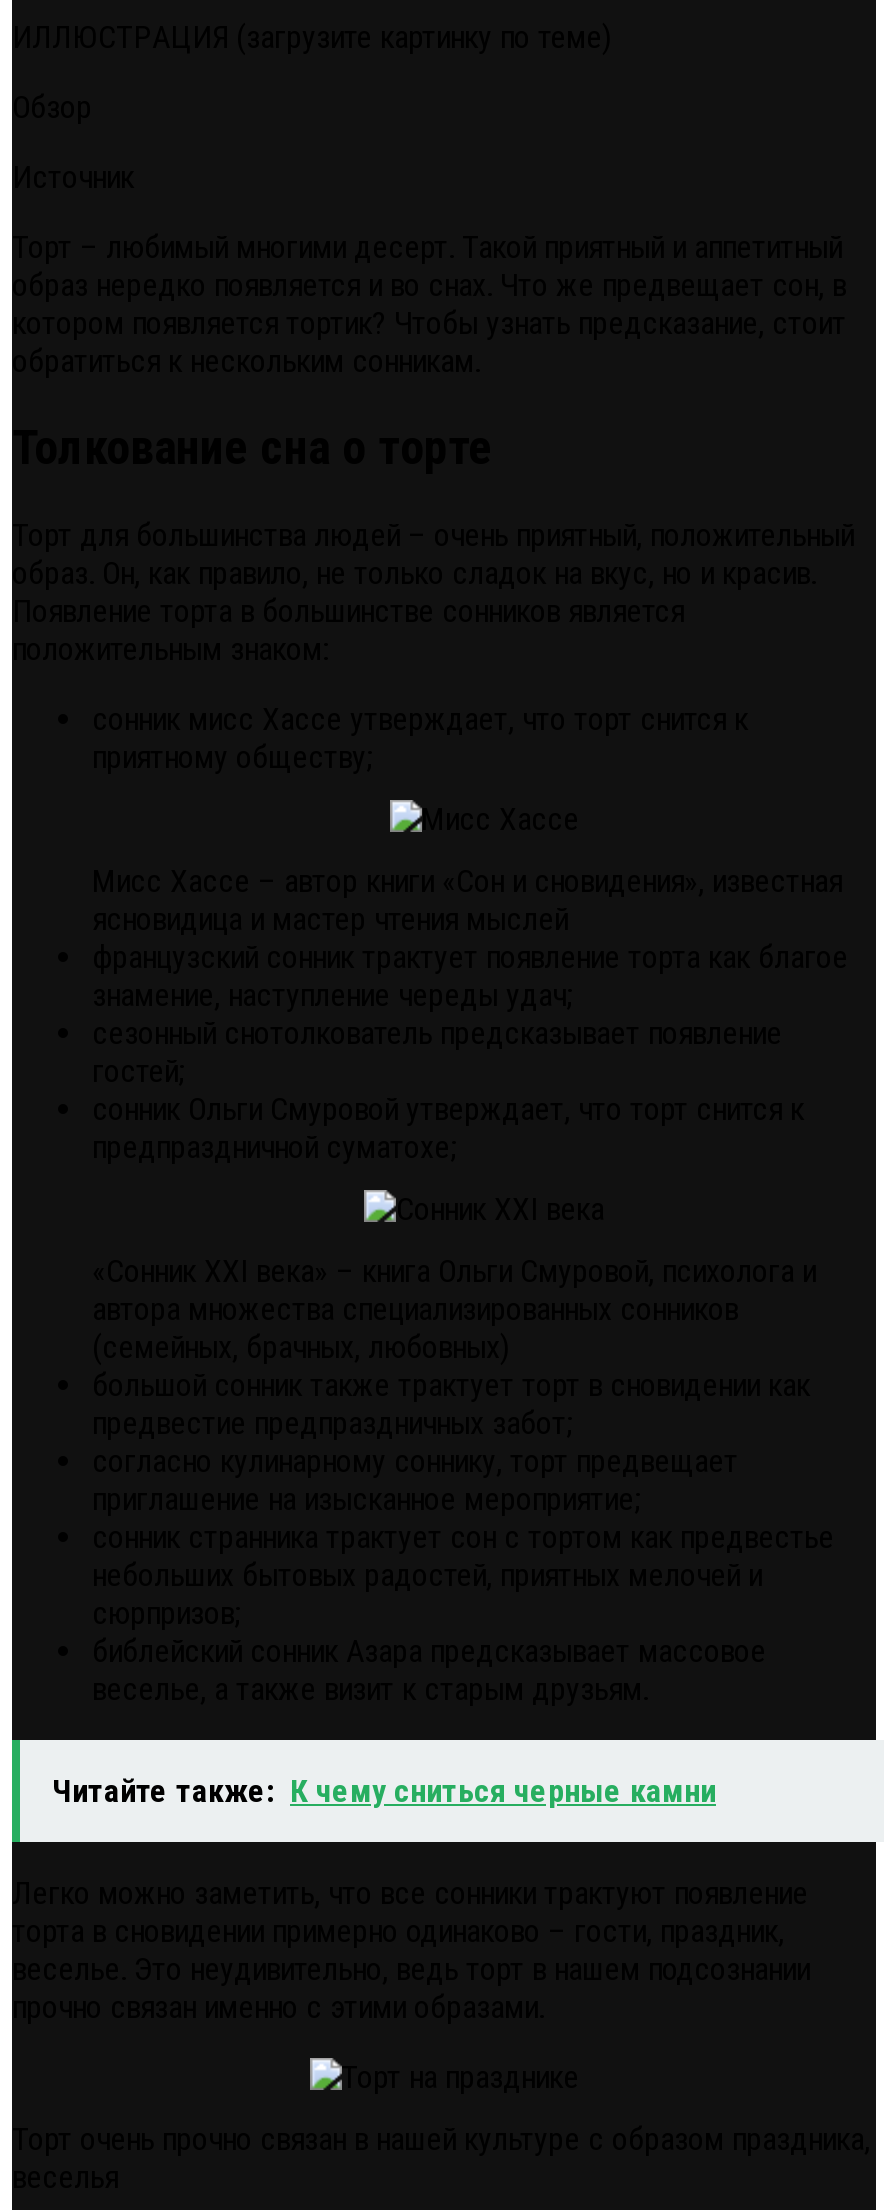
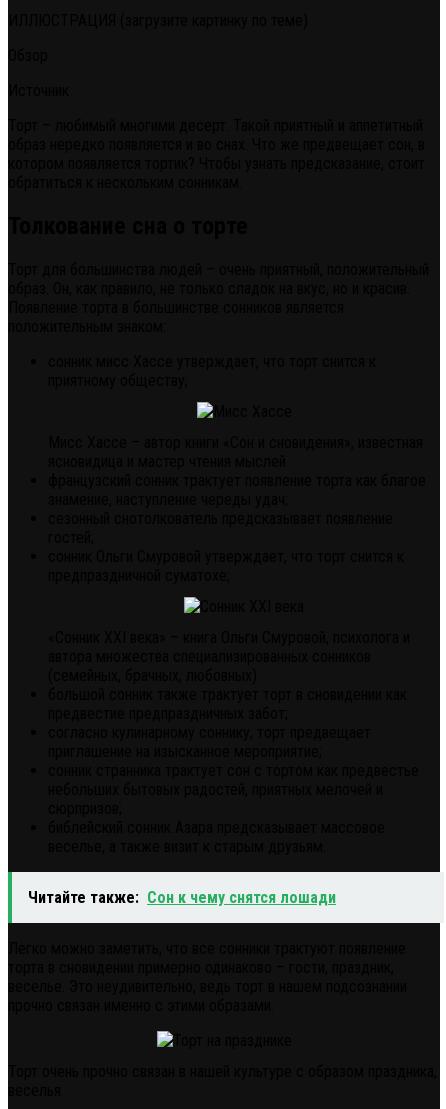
- Читайте также: К чему сниться черные камни
+ Читайте также: Сон к чему снятся лошади
